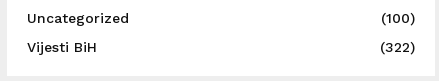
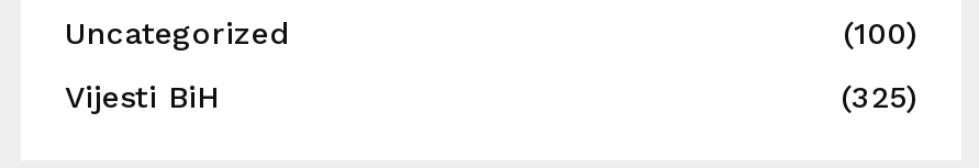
- (322)
+ (325)
